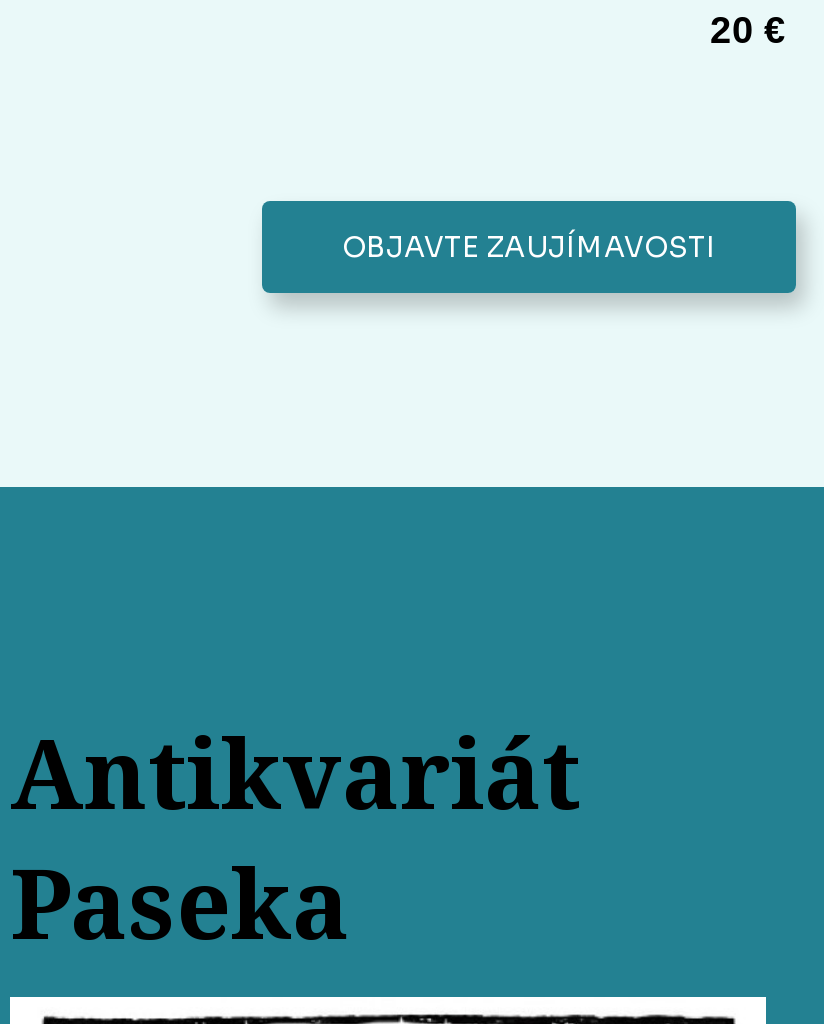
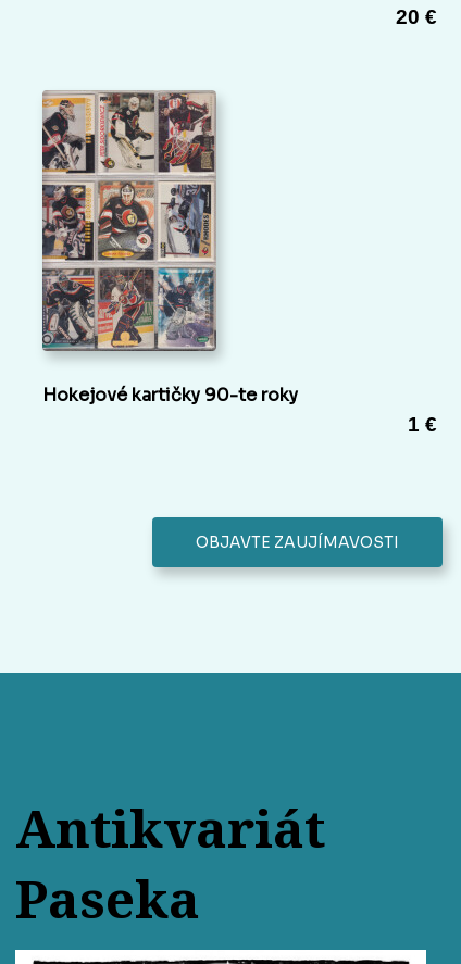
+ [image]
+ Hokejové kartičky 90-te roky
+ 1 €
